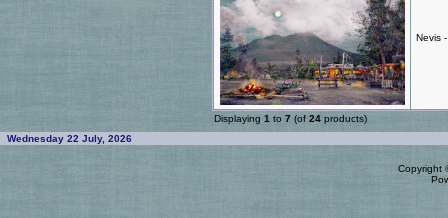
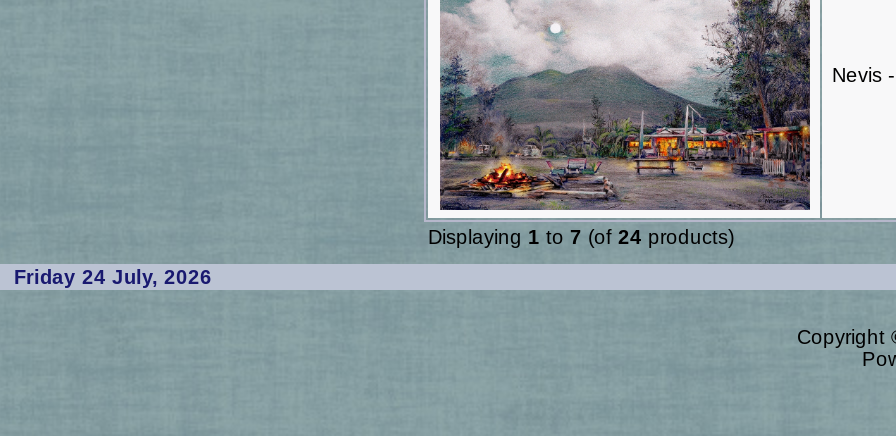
- Wednesday 22 July, 2026
+ Friday 24 July, 2026
